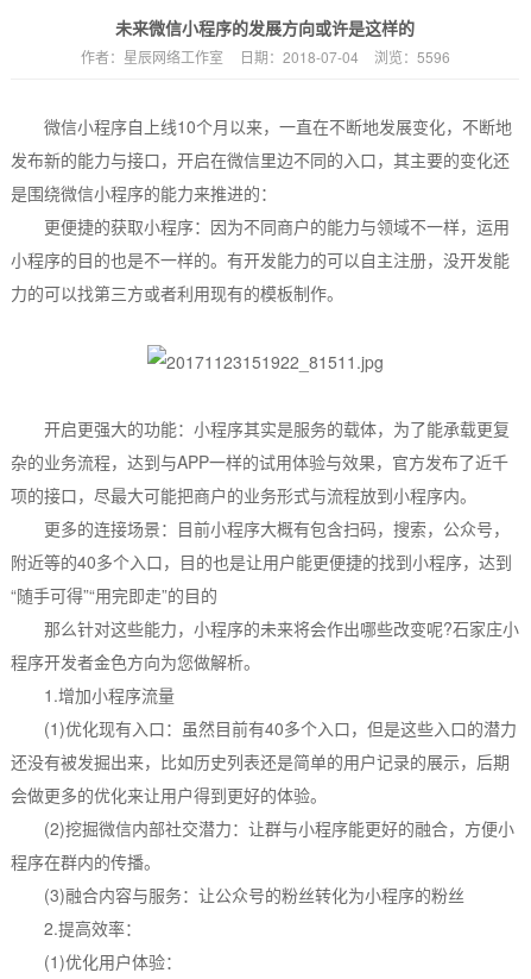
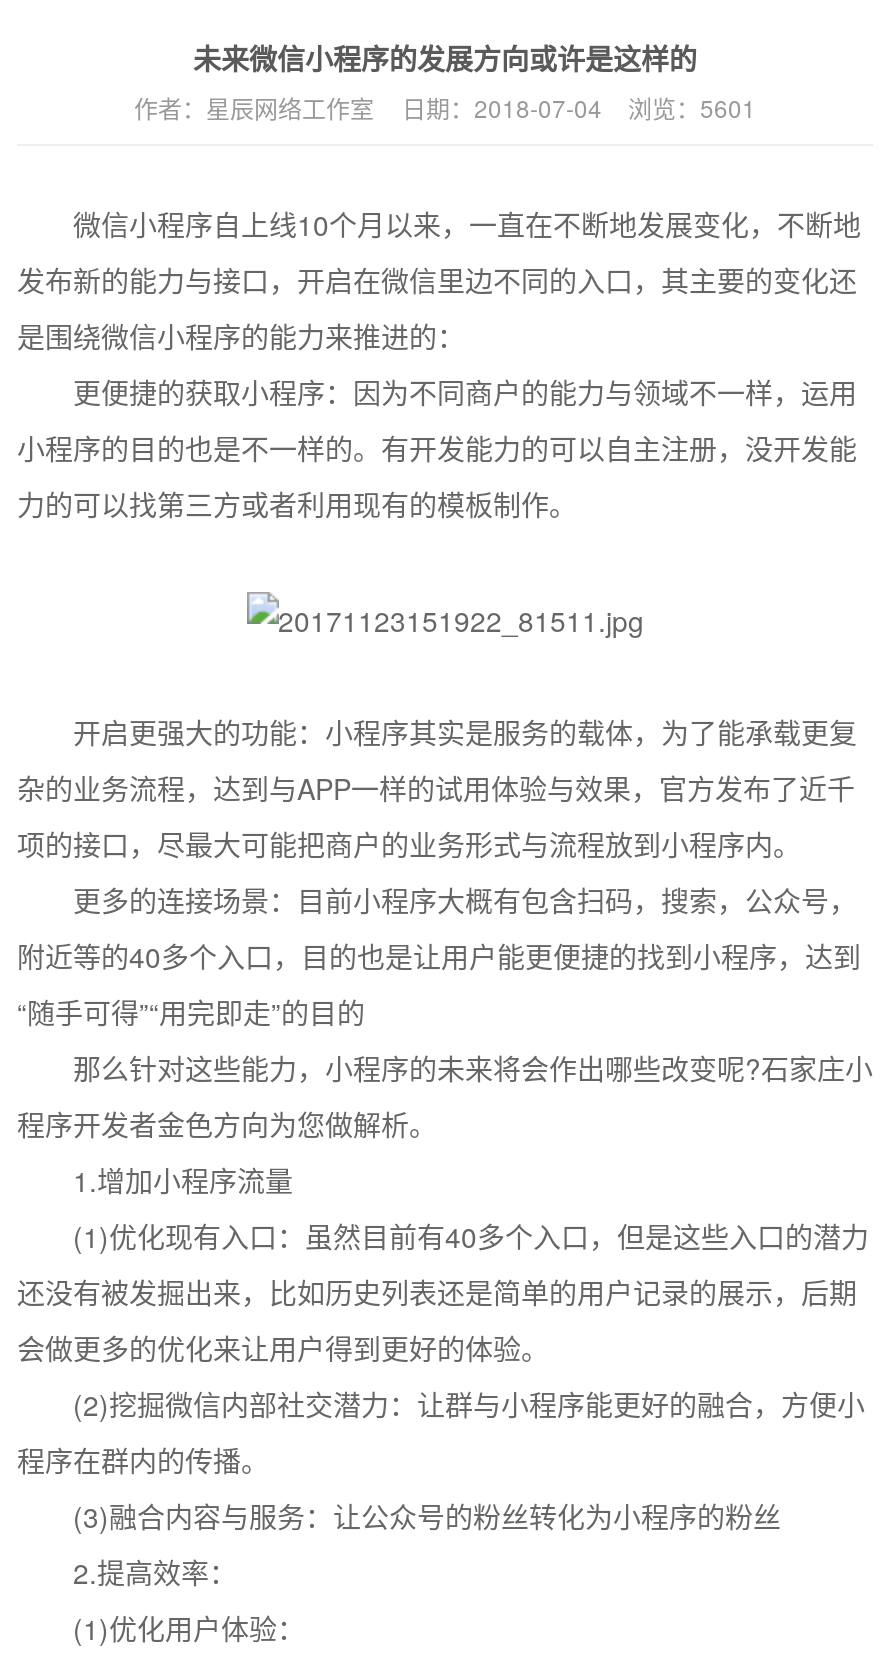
- 作者：星辰网络工作室 日期：2018-07-04 浏览：5596
+ 作者：星辰网络工作室 日期：2018-07-04 浏览：5601
